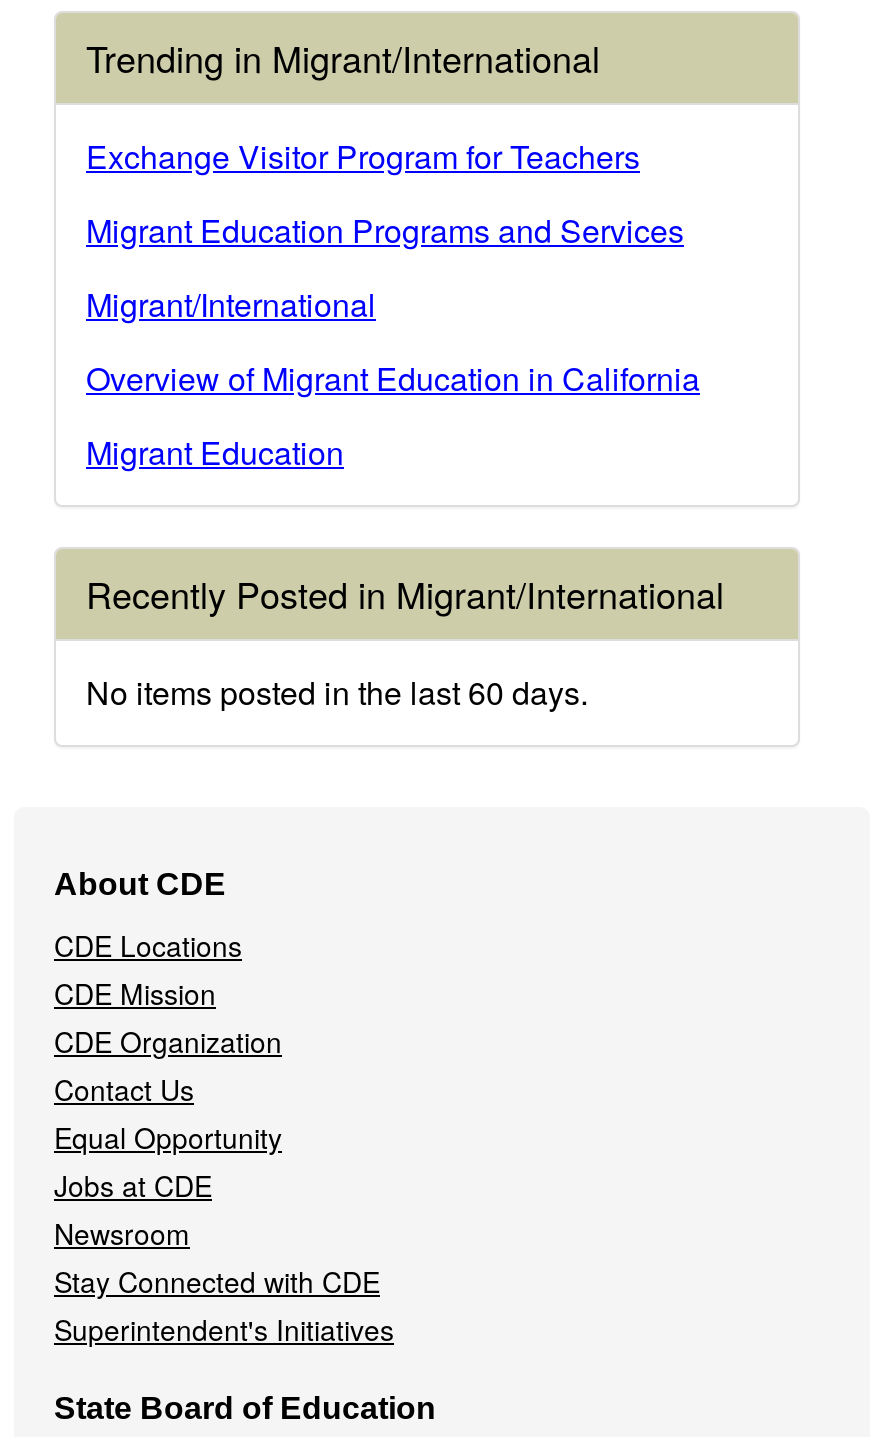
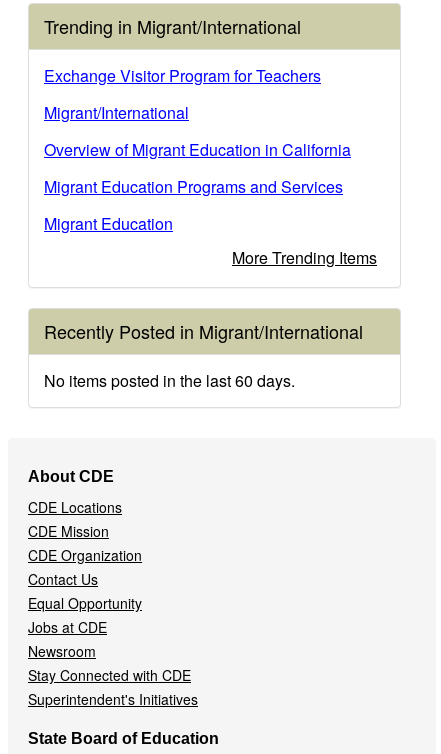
moved down: Migrant Education Programs and Services

moved up: Migrant/International | Overview of Migrant Education in California

+ More Trending Items
